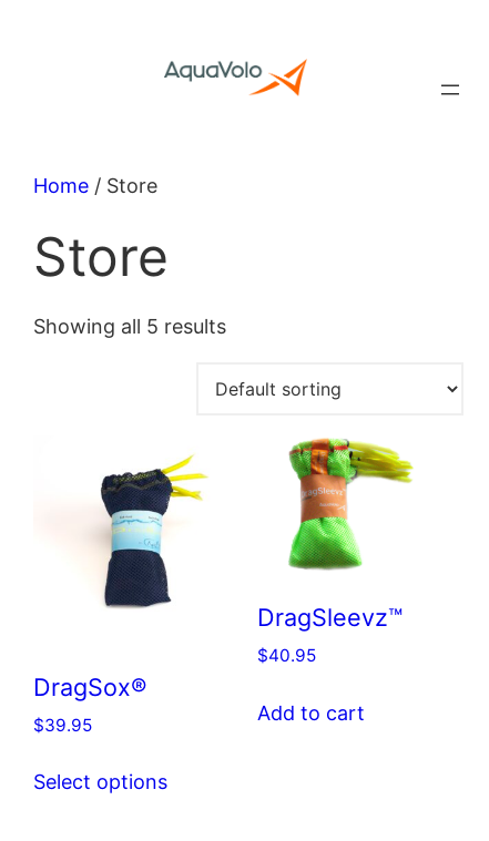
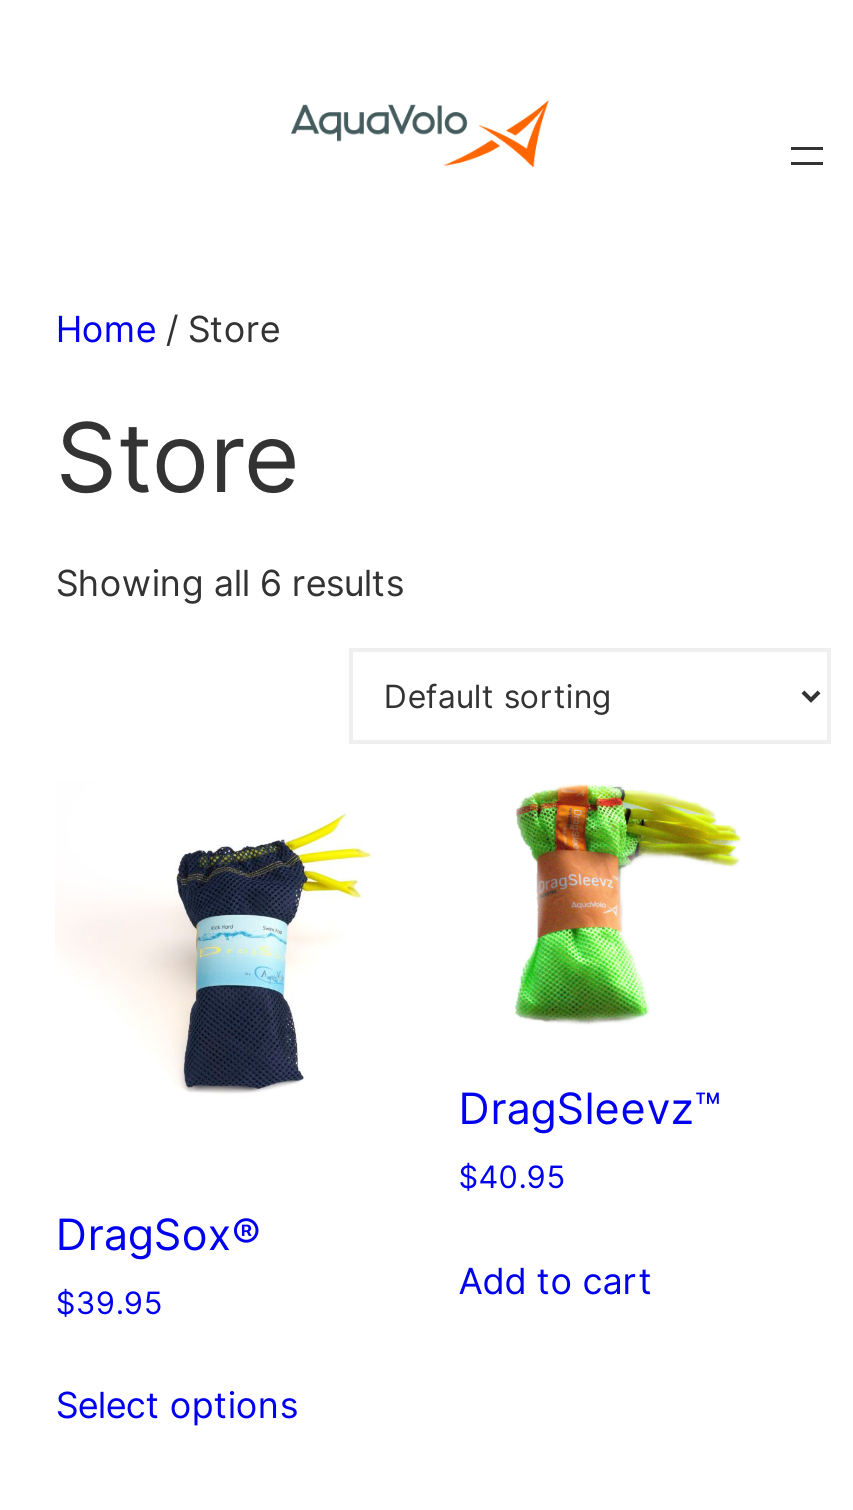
- Showing all 5 results
+ Showing all 6 results
